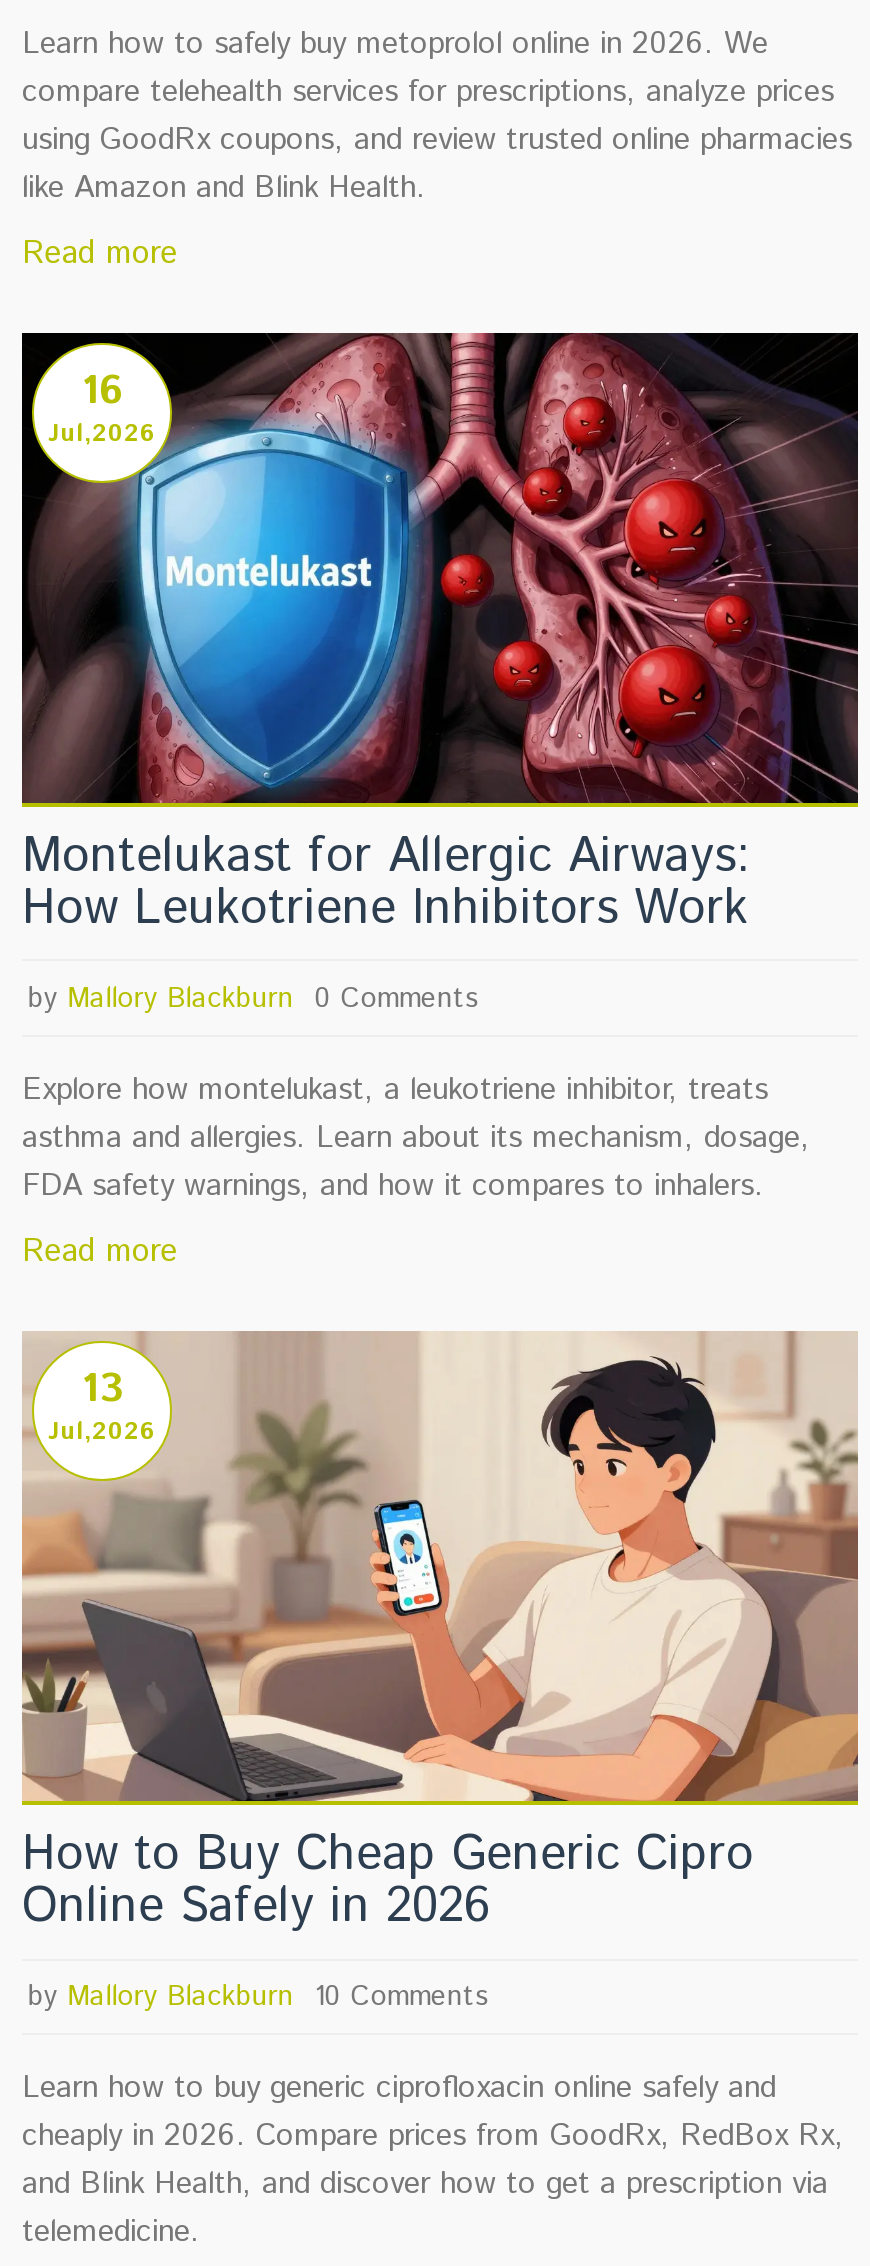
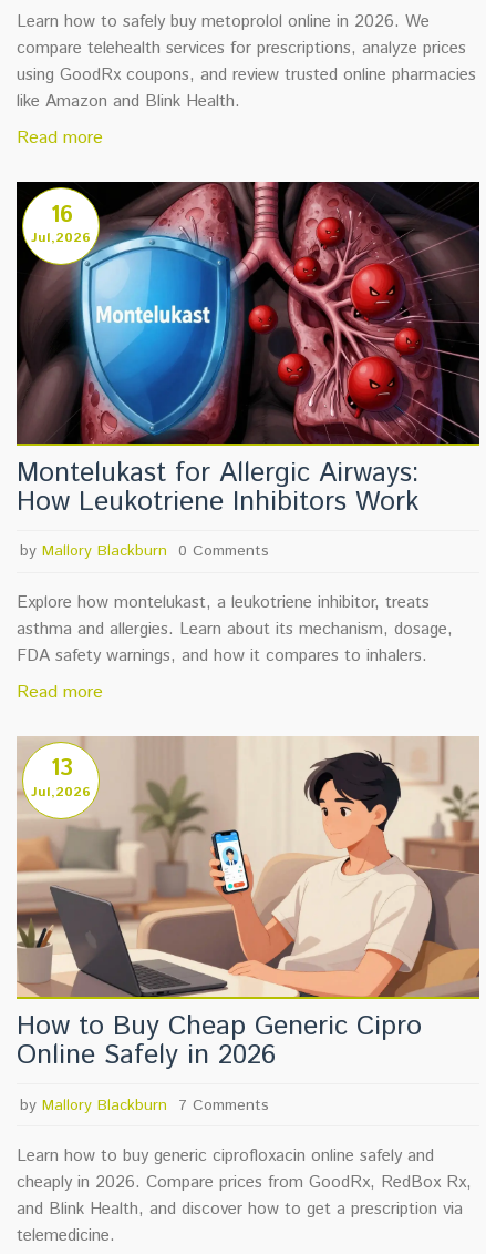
- by Mallory Blackburn 10 Comments
+ by Mallory Blackburn 7 Comments
